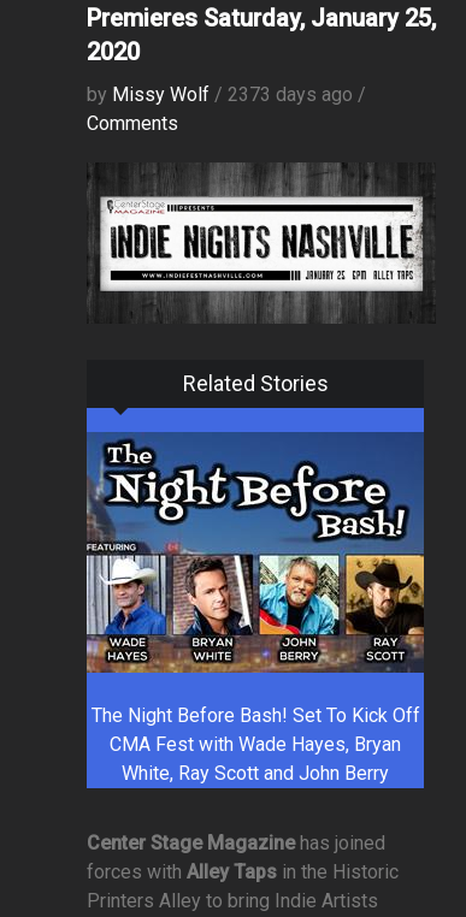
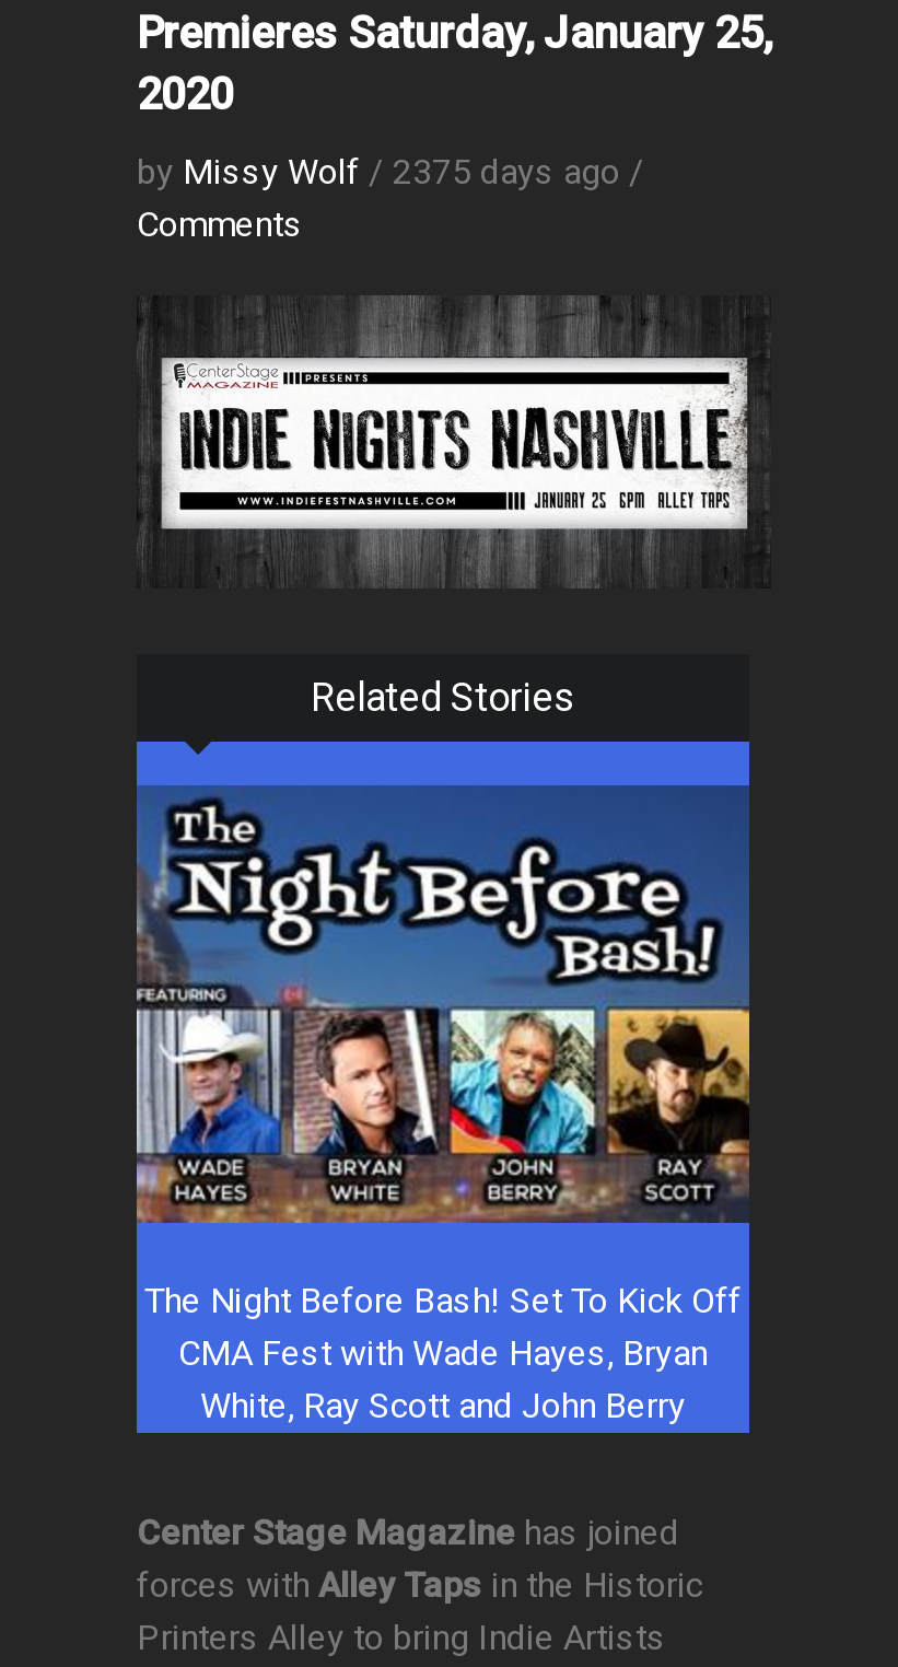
- by Missy Wolf / 2373 days ago /
+ by Missy Wolf / 2375 days ago /
